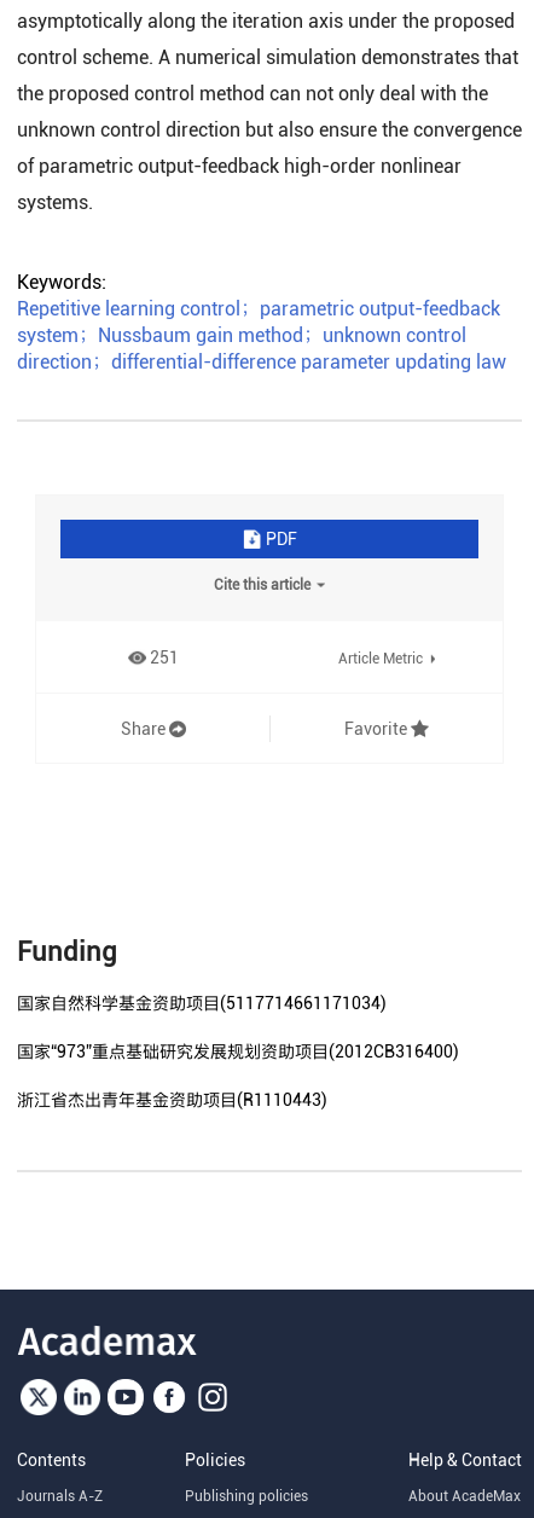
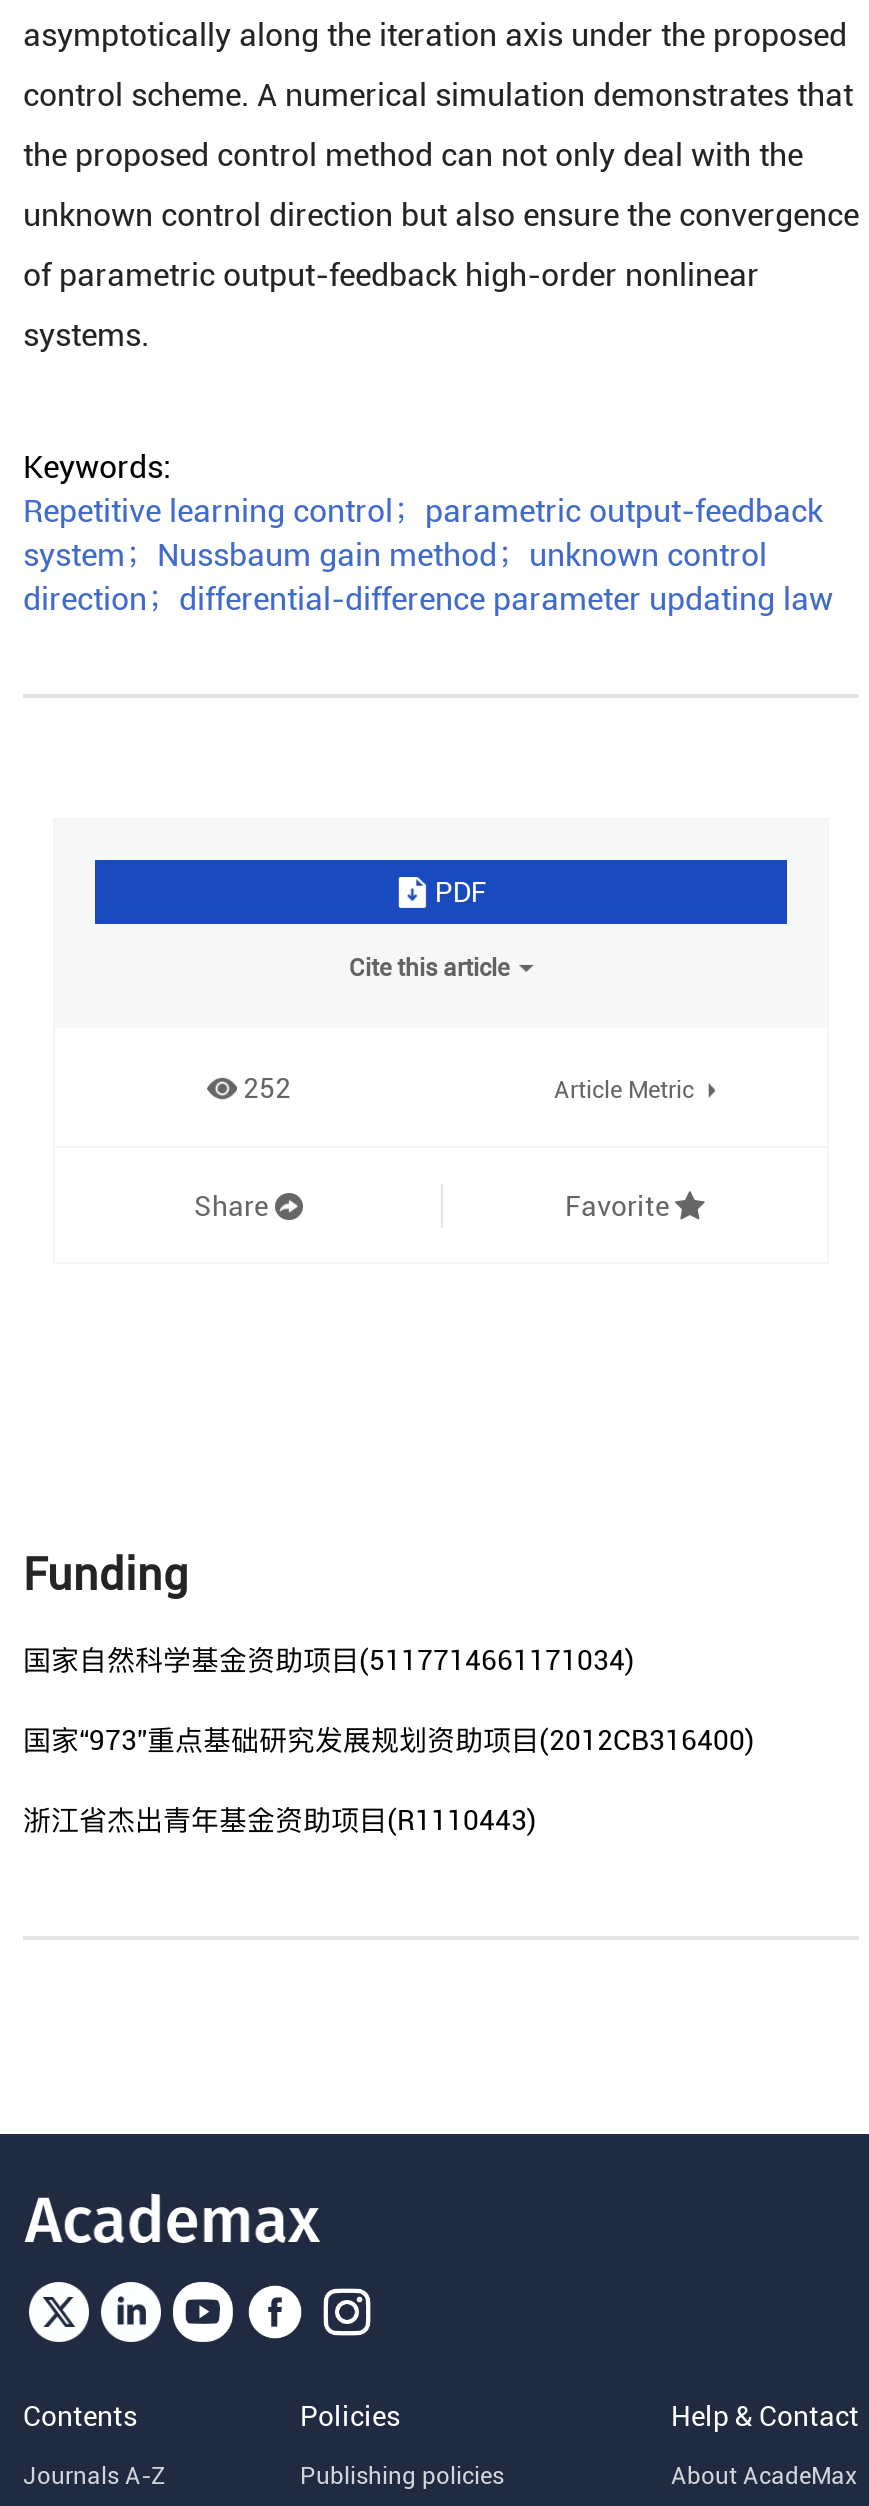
- 251
+ 252
